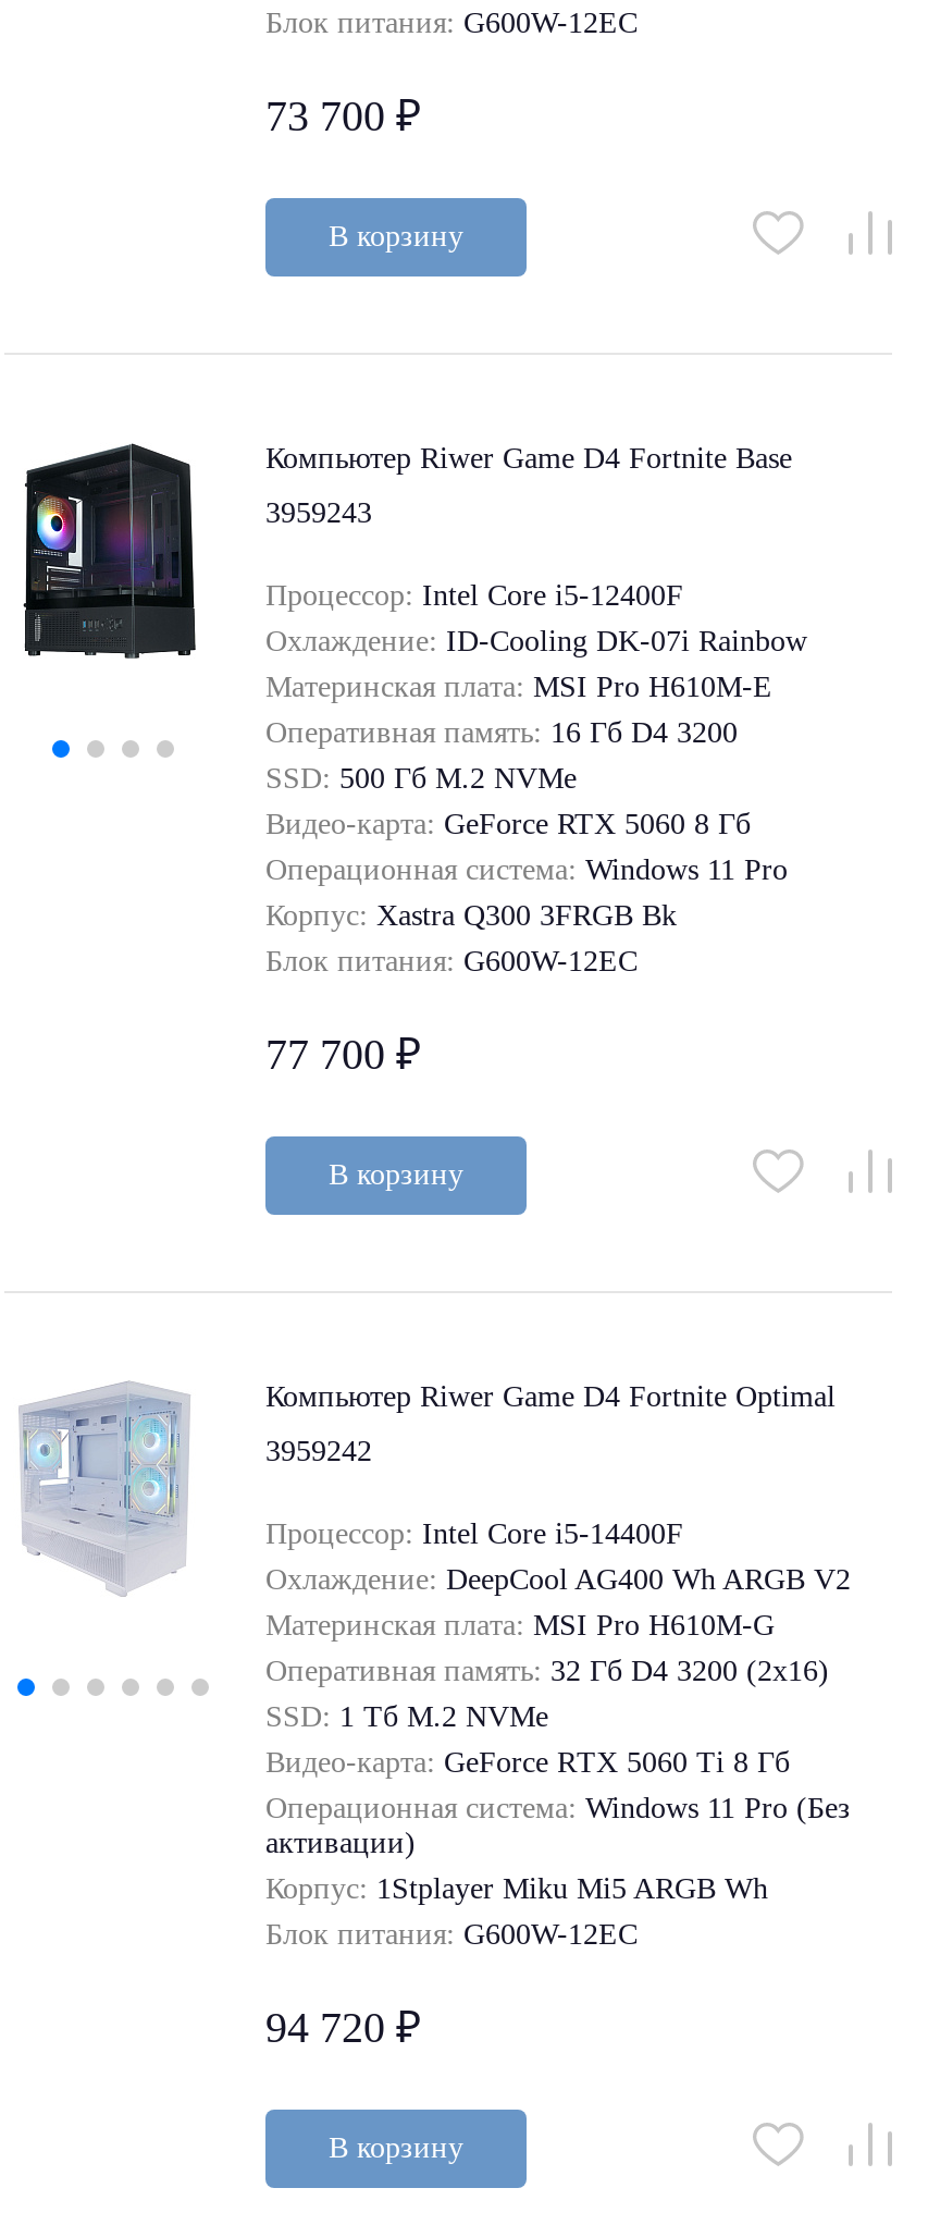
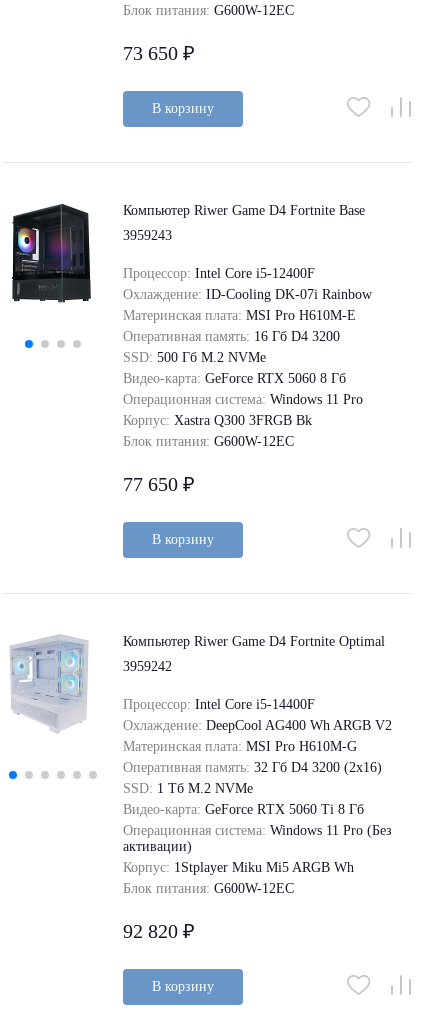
- 73 700 ₽
+ 73 650 ₽

- 77 700 ₽
+ 77 650 ₽

- 94 720 ₽
+ 92 820 ₽
